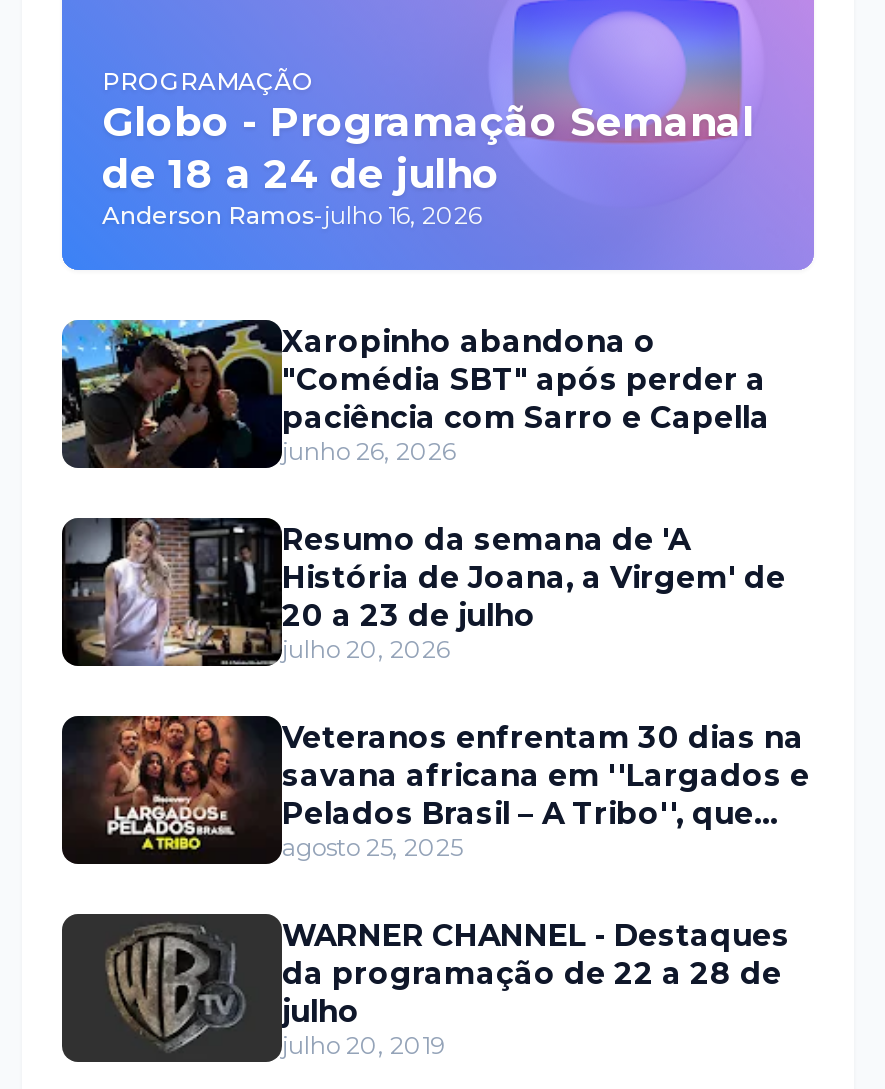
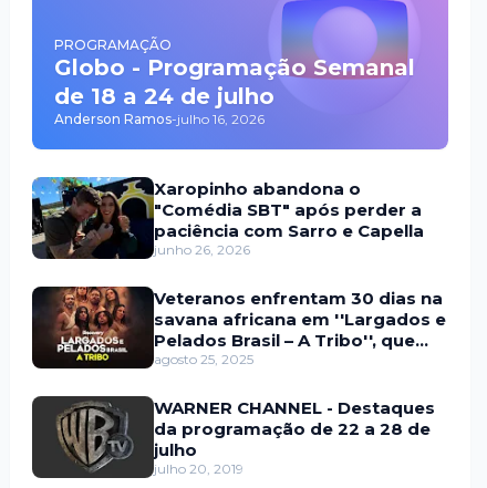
- [image]
- Resumo da semana de 'A
- História de Joana, a Virgem' de
- 20 a 23 de julho
- julho 20, 2026
